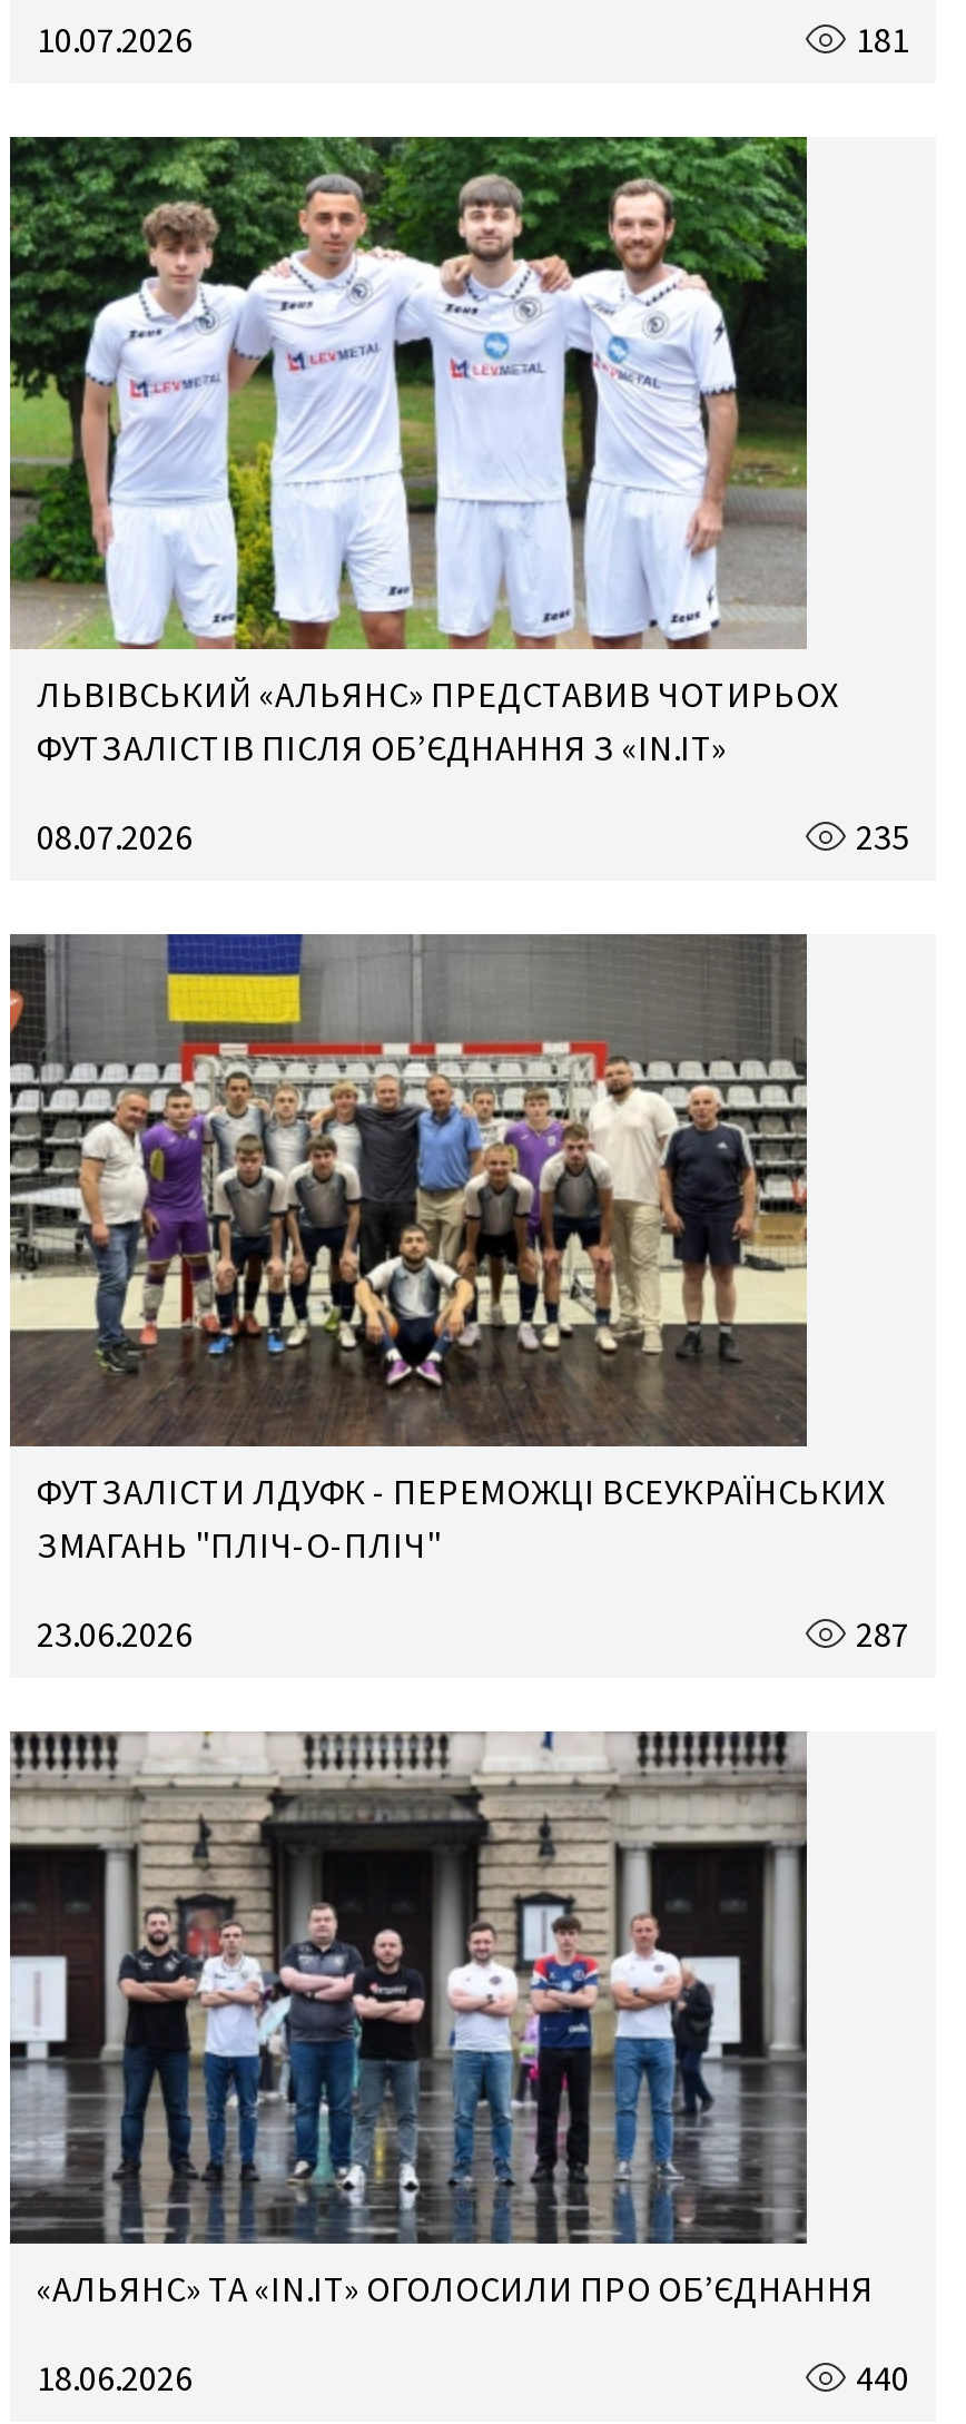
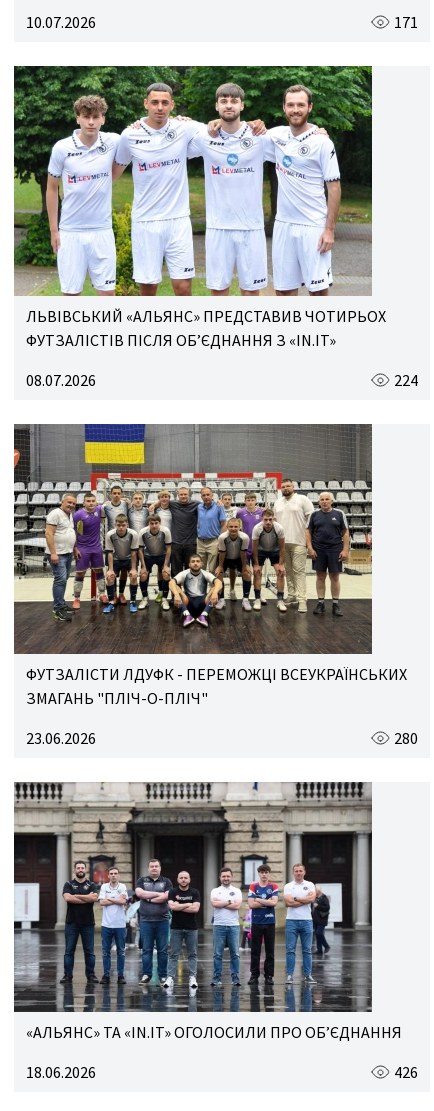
- 181
+ 171

- 235
+ 224

- 287
+ 280

- 440
+ 426
